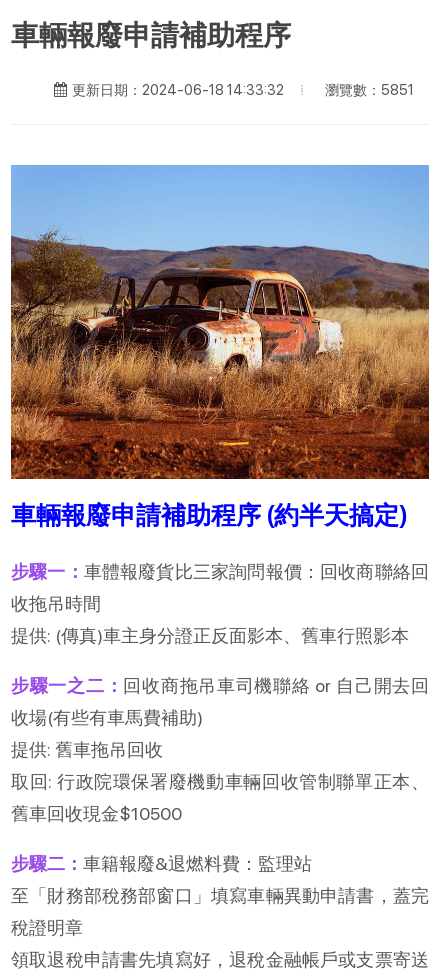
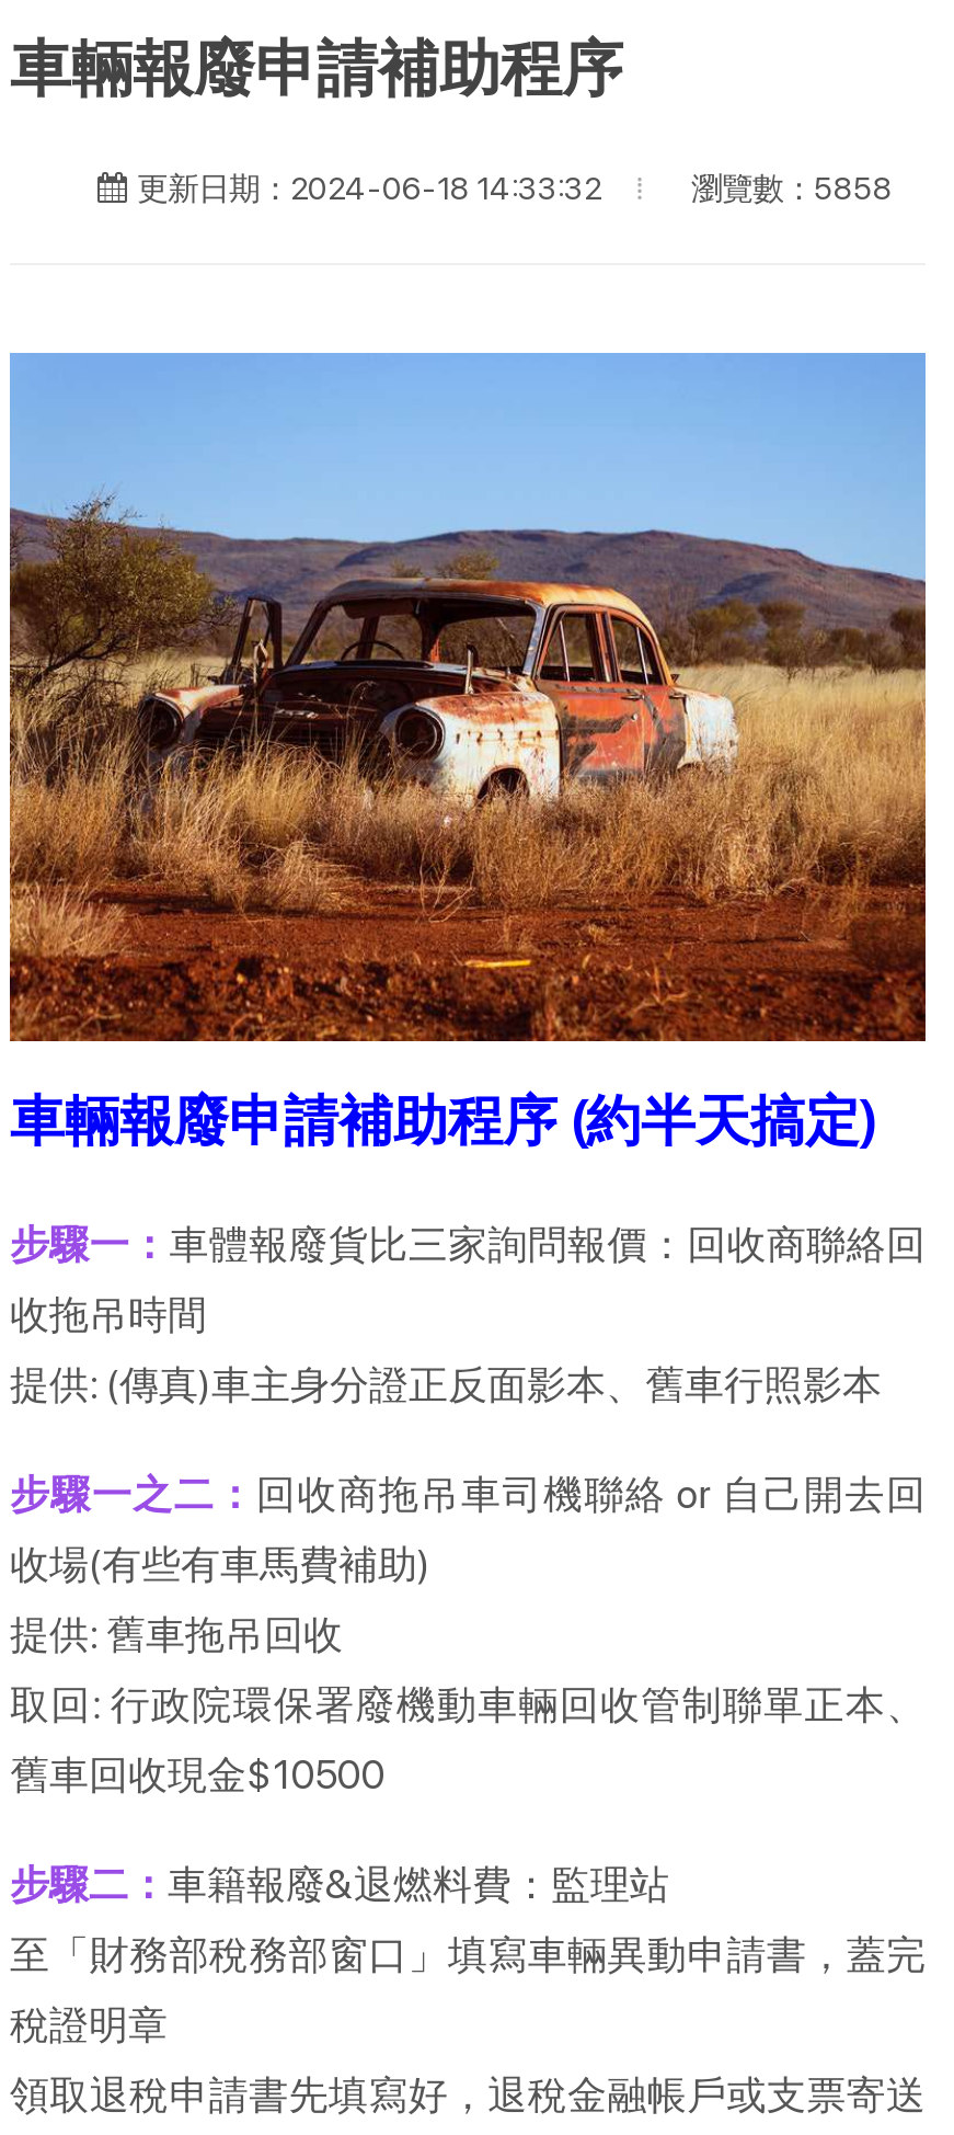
- 瀏覽數：5851
+ 瀏覽數：5858
